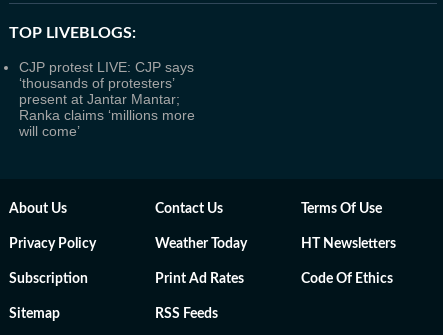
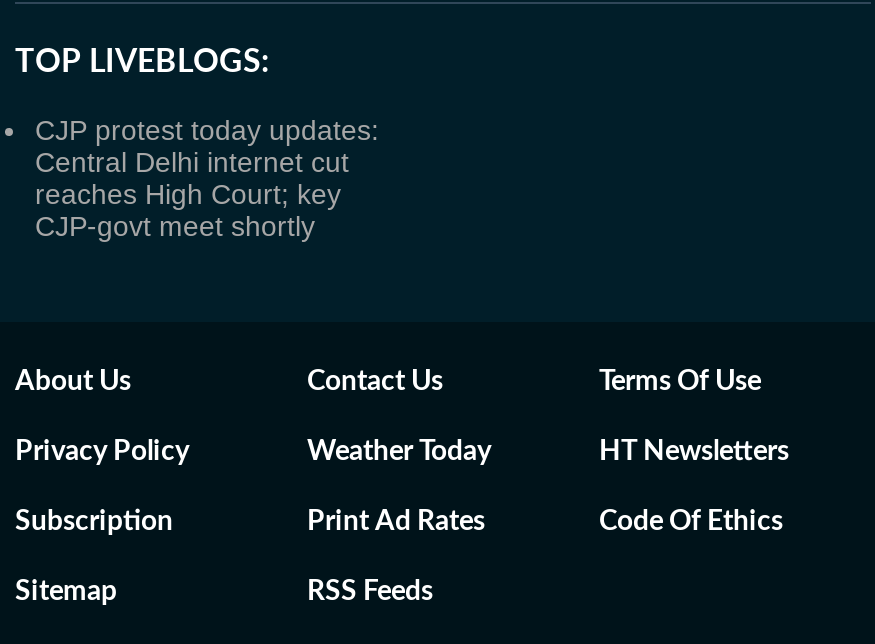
- CJP protest LIVE: CJP says
- ‘thousands of protesters’
- present at Jantar Mantar;
- Ranka claims ‘millions more
- will come’
+ CJP protest today updates:
+ Central Delhi internet cut
+ reaches High Court; key
+ CJP-govt meet shortly
